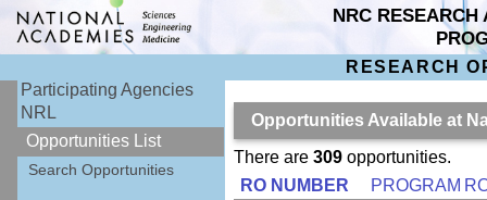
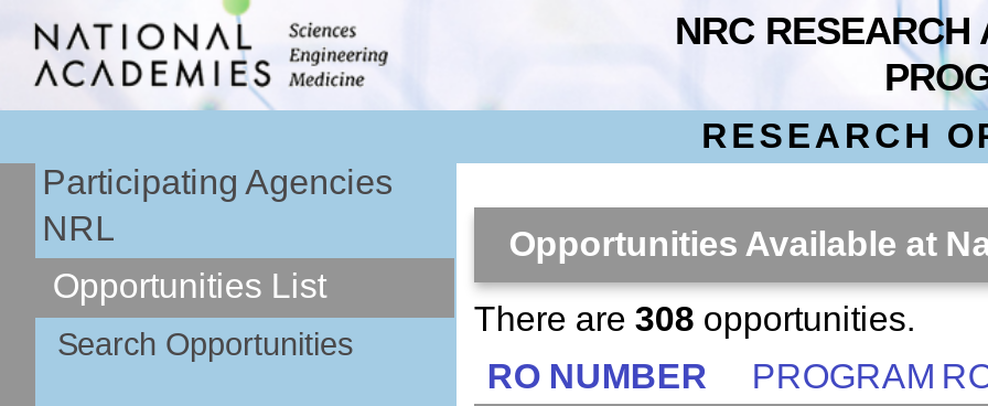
- There are 309 opportunities.
+ There are 308 opportunities.
